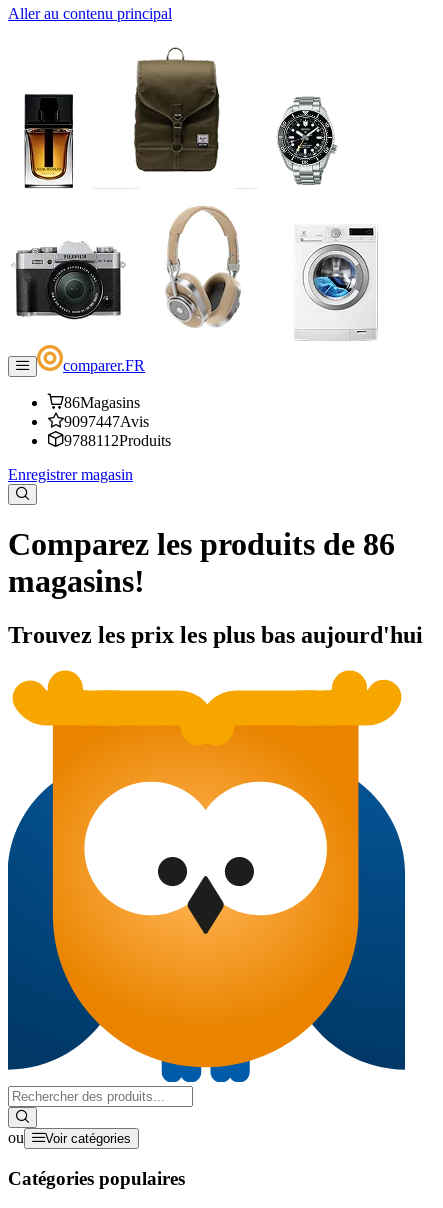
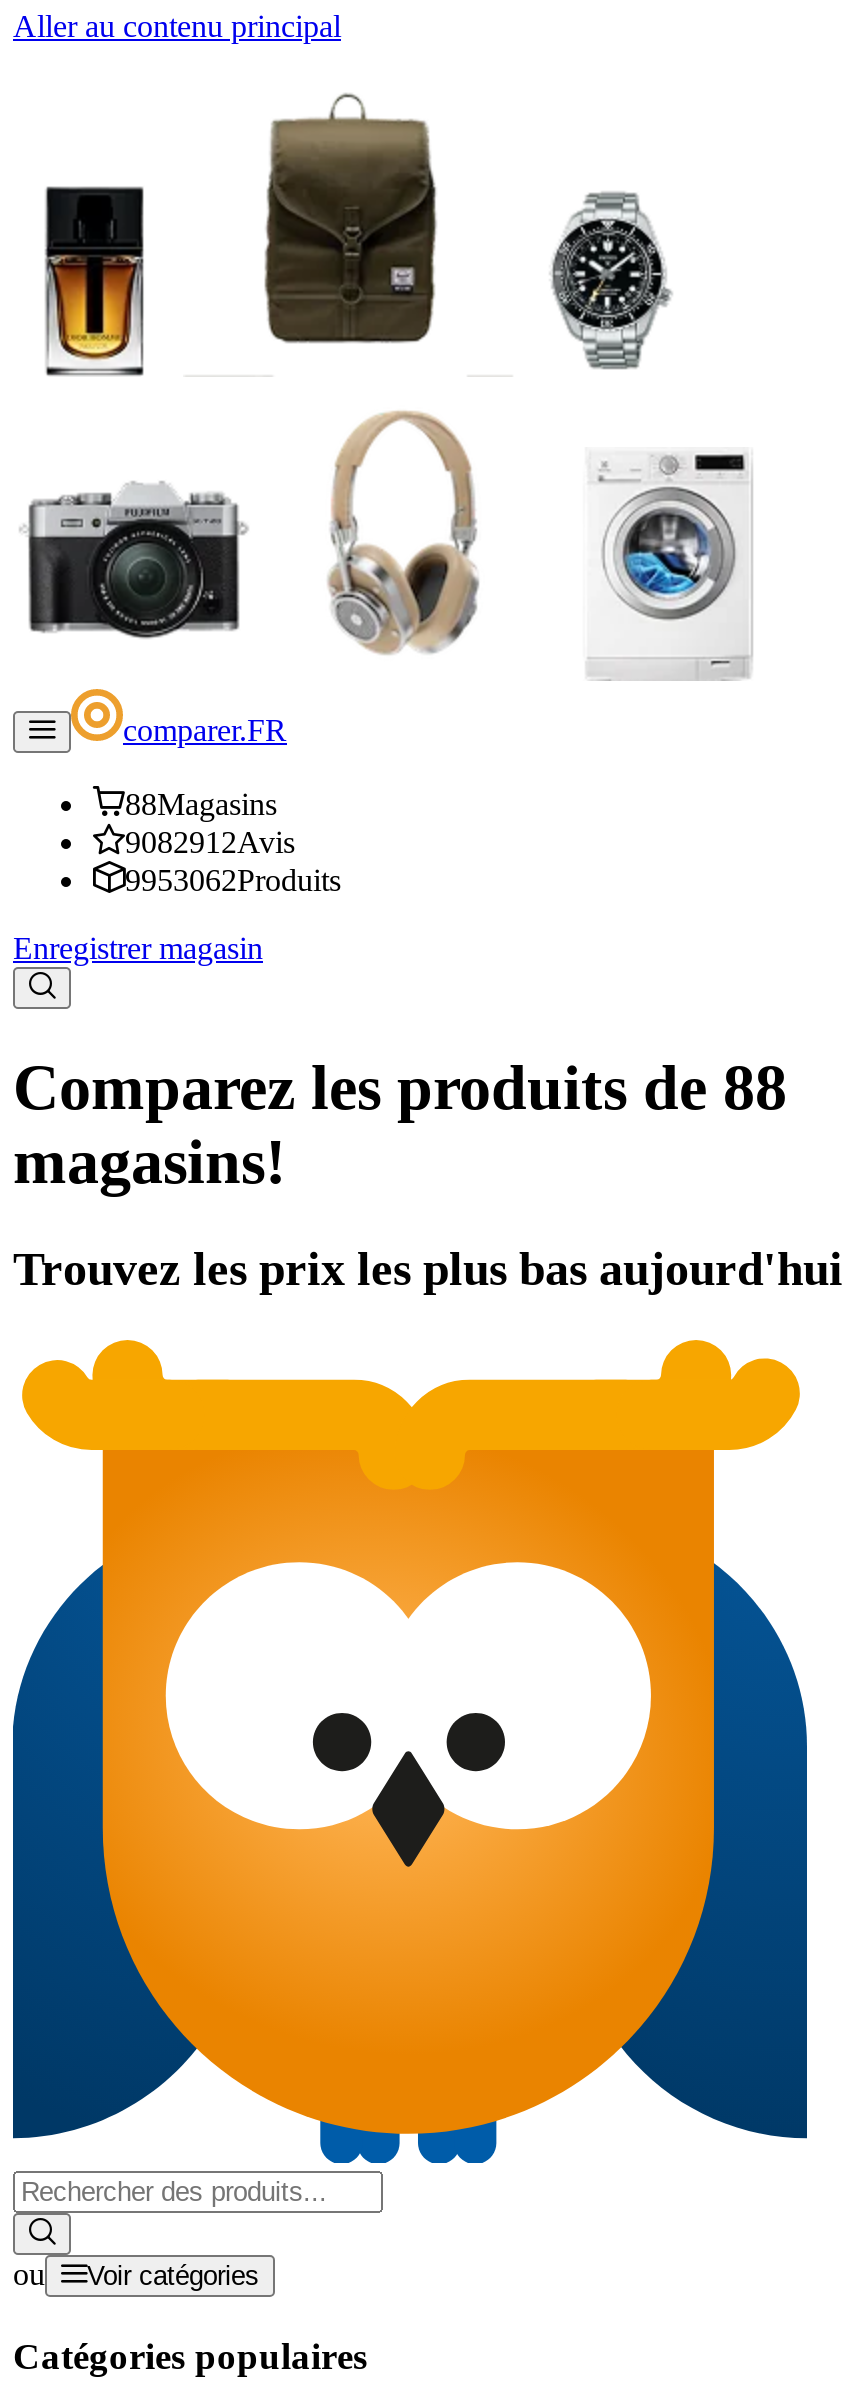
- 86Magasins
+ 88Magasins

- 9097447Avis
+ 9082912Avis

- 9788112Produits
+ 9953062Produits

- Comparez les produits de 86
+ Comparez les produits de 88
